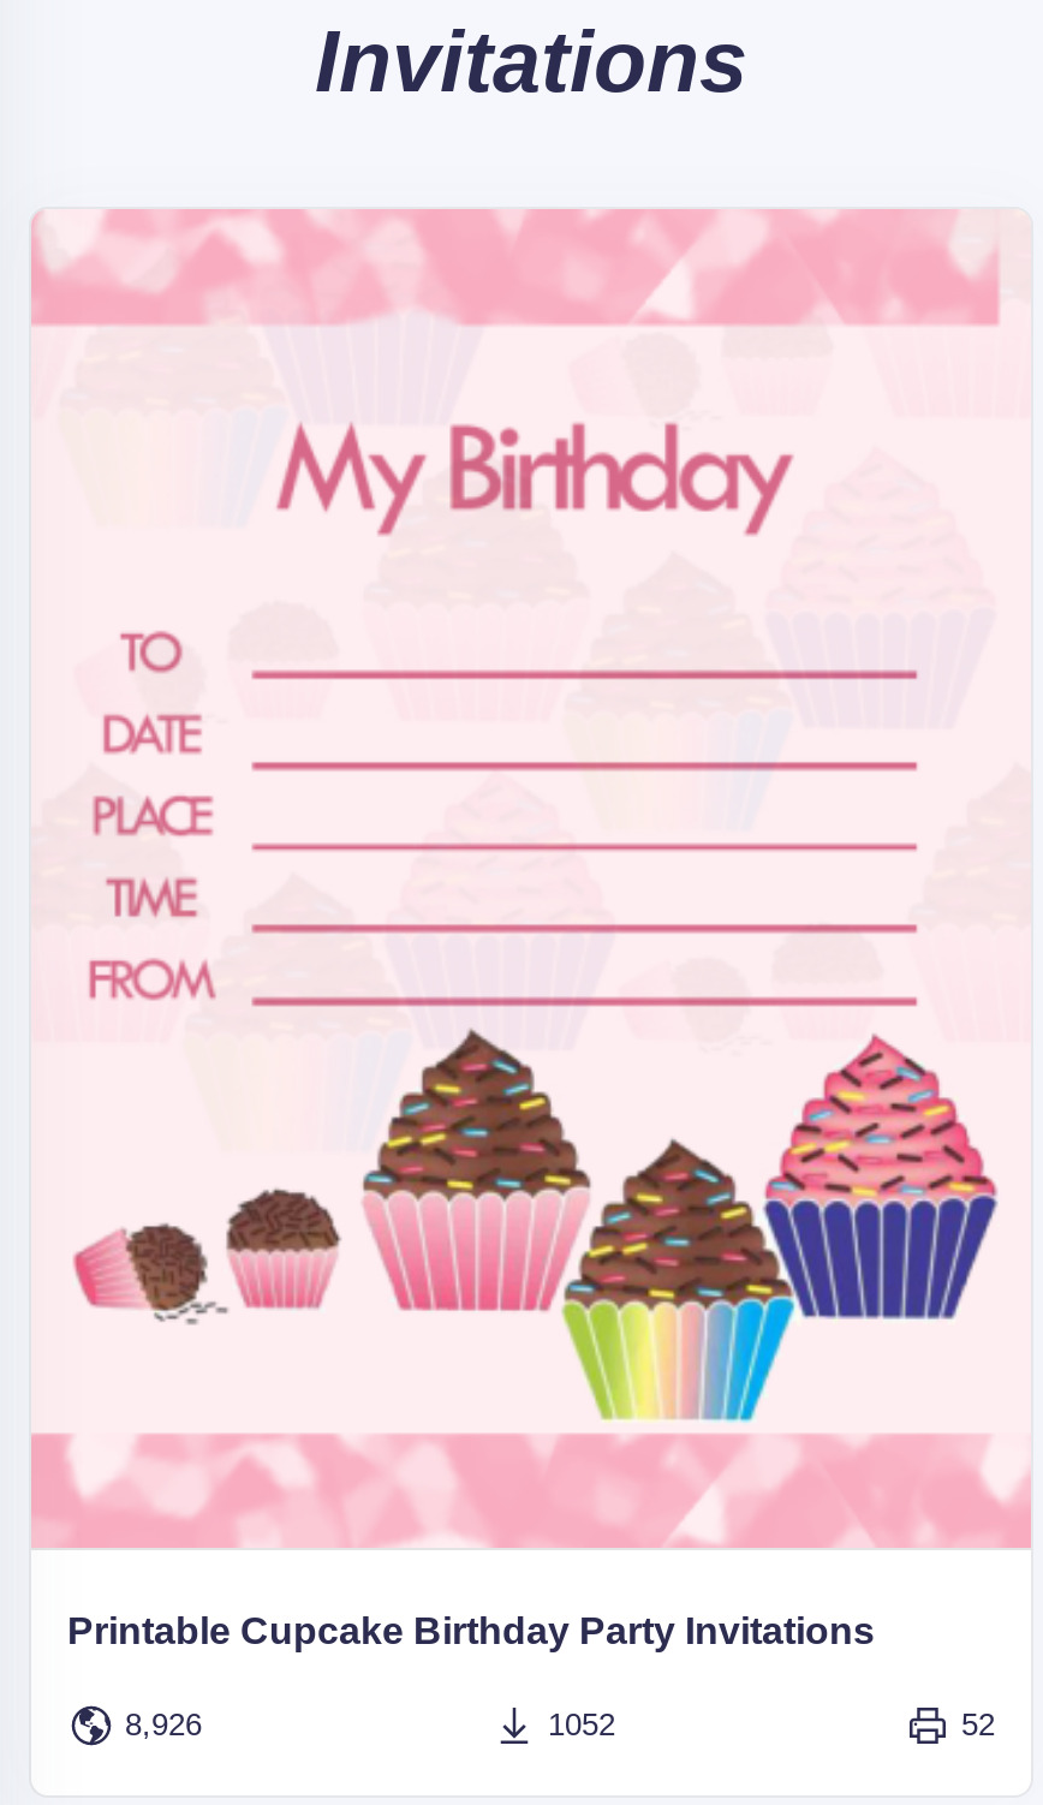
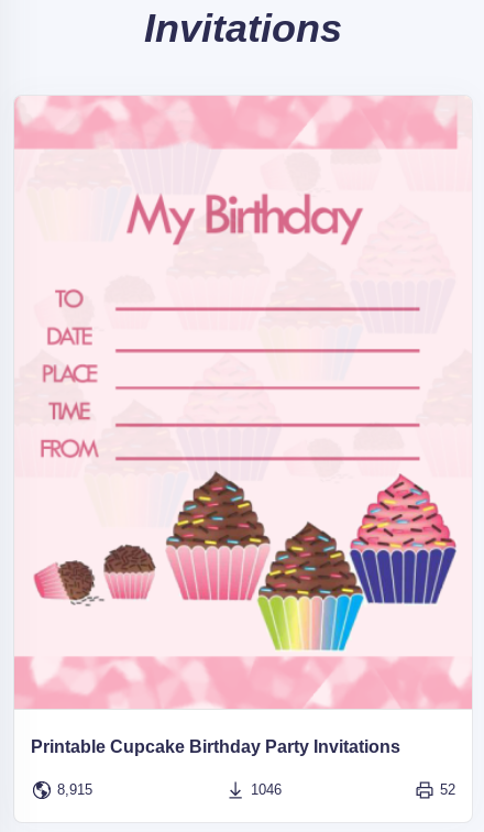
- 8,926
+ 8,915

- 1052
+ 1046
